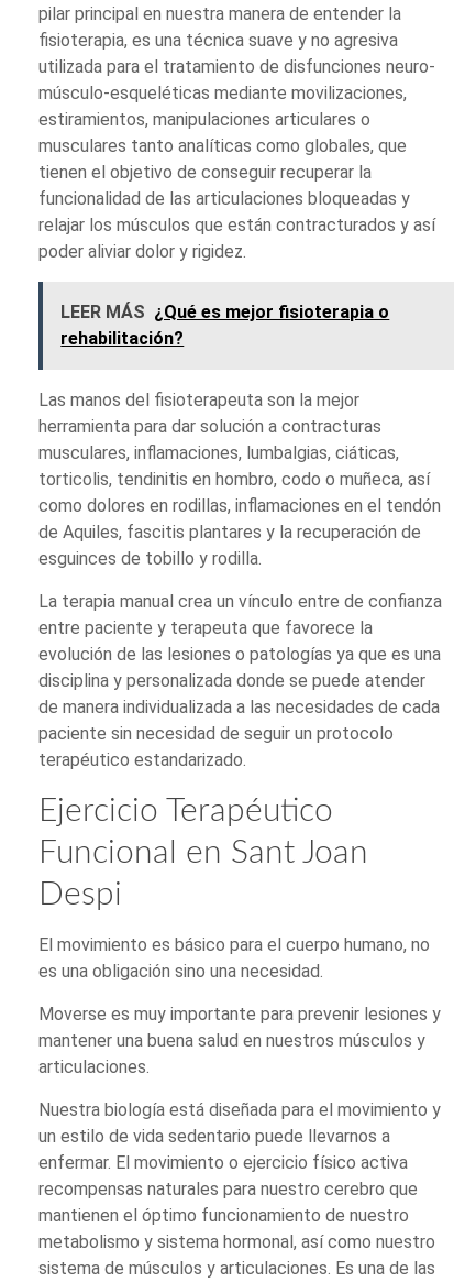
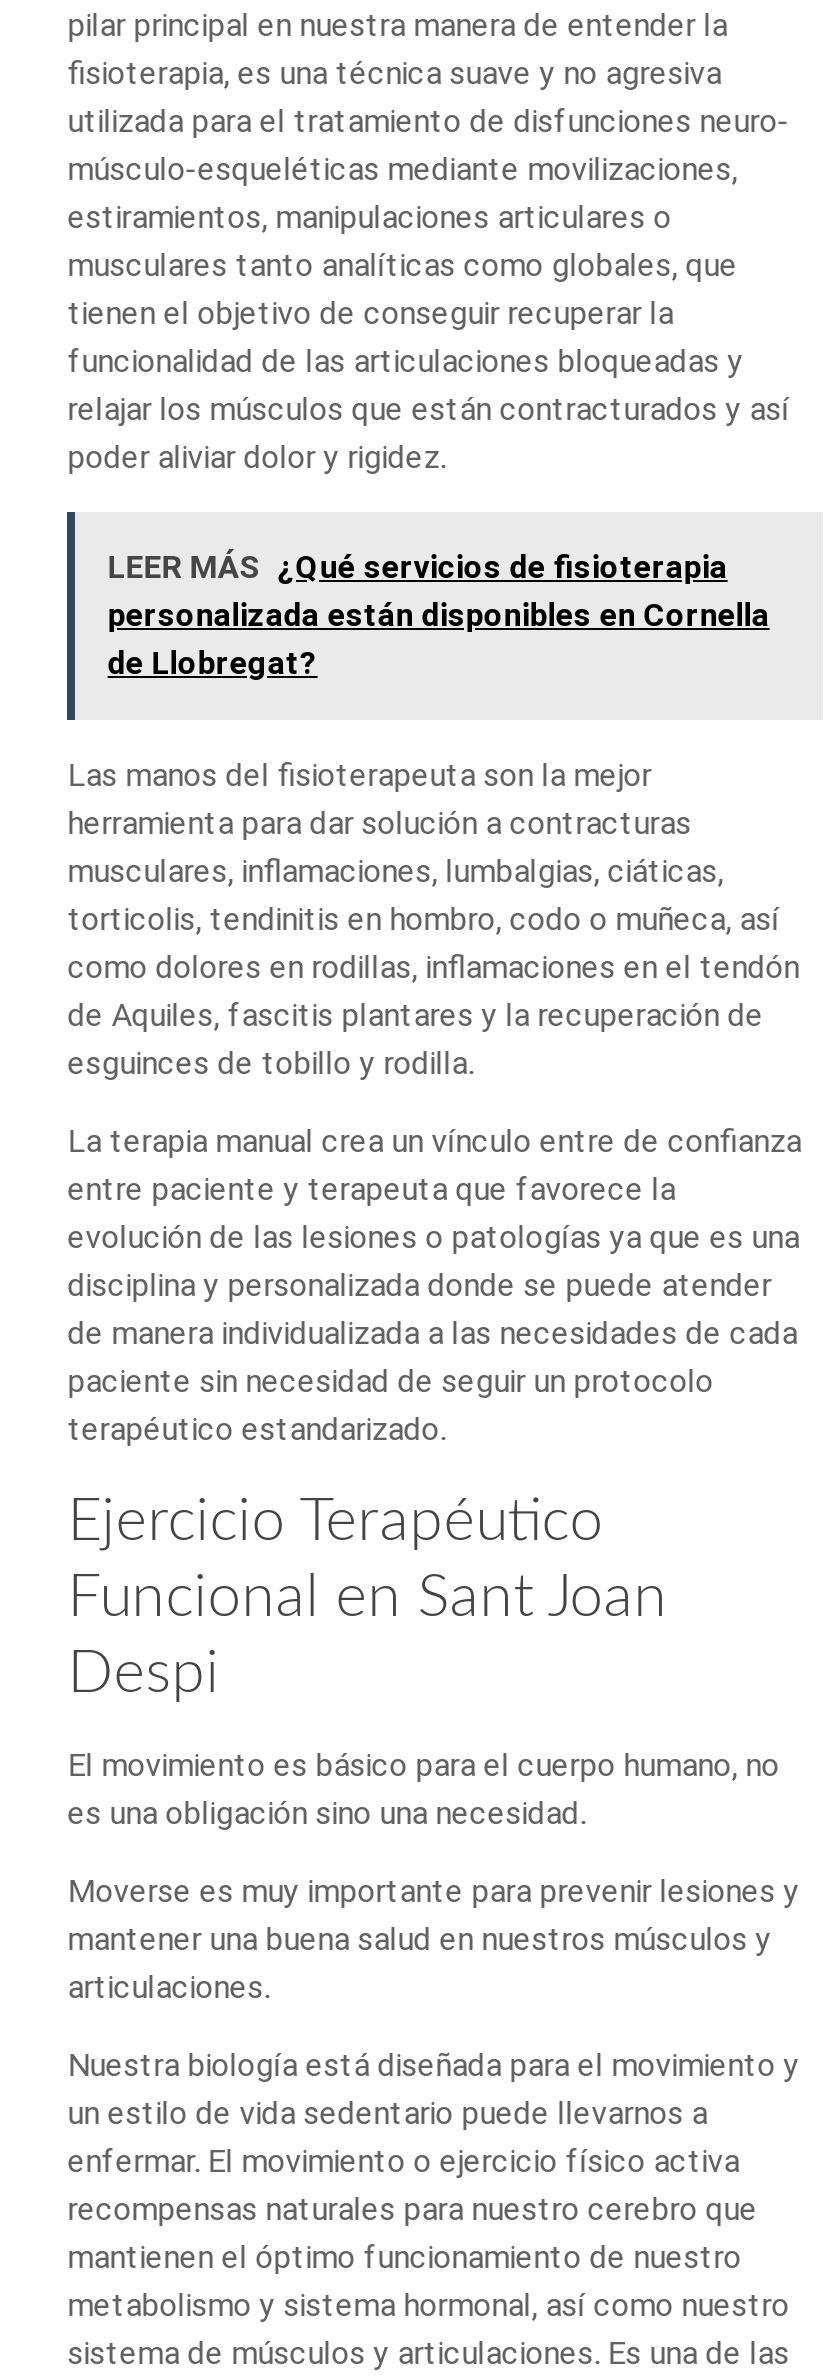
- LEER MÁS ¿Qué es mejor fisioterapia o
- rehabilitación?
+ LEER MÁS ¿Qué servicios de fisioterapia
+ personalizada están disponibles en Cornella
+ de Llobregat?
